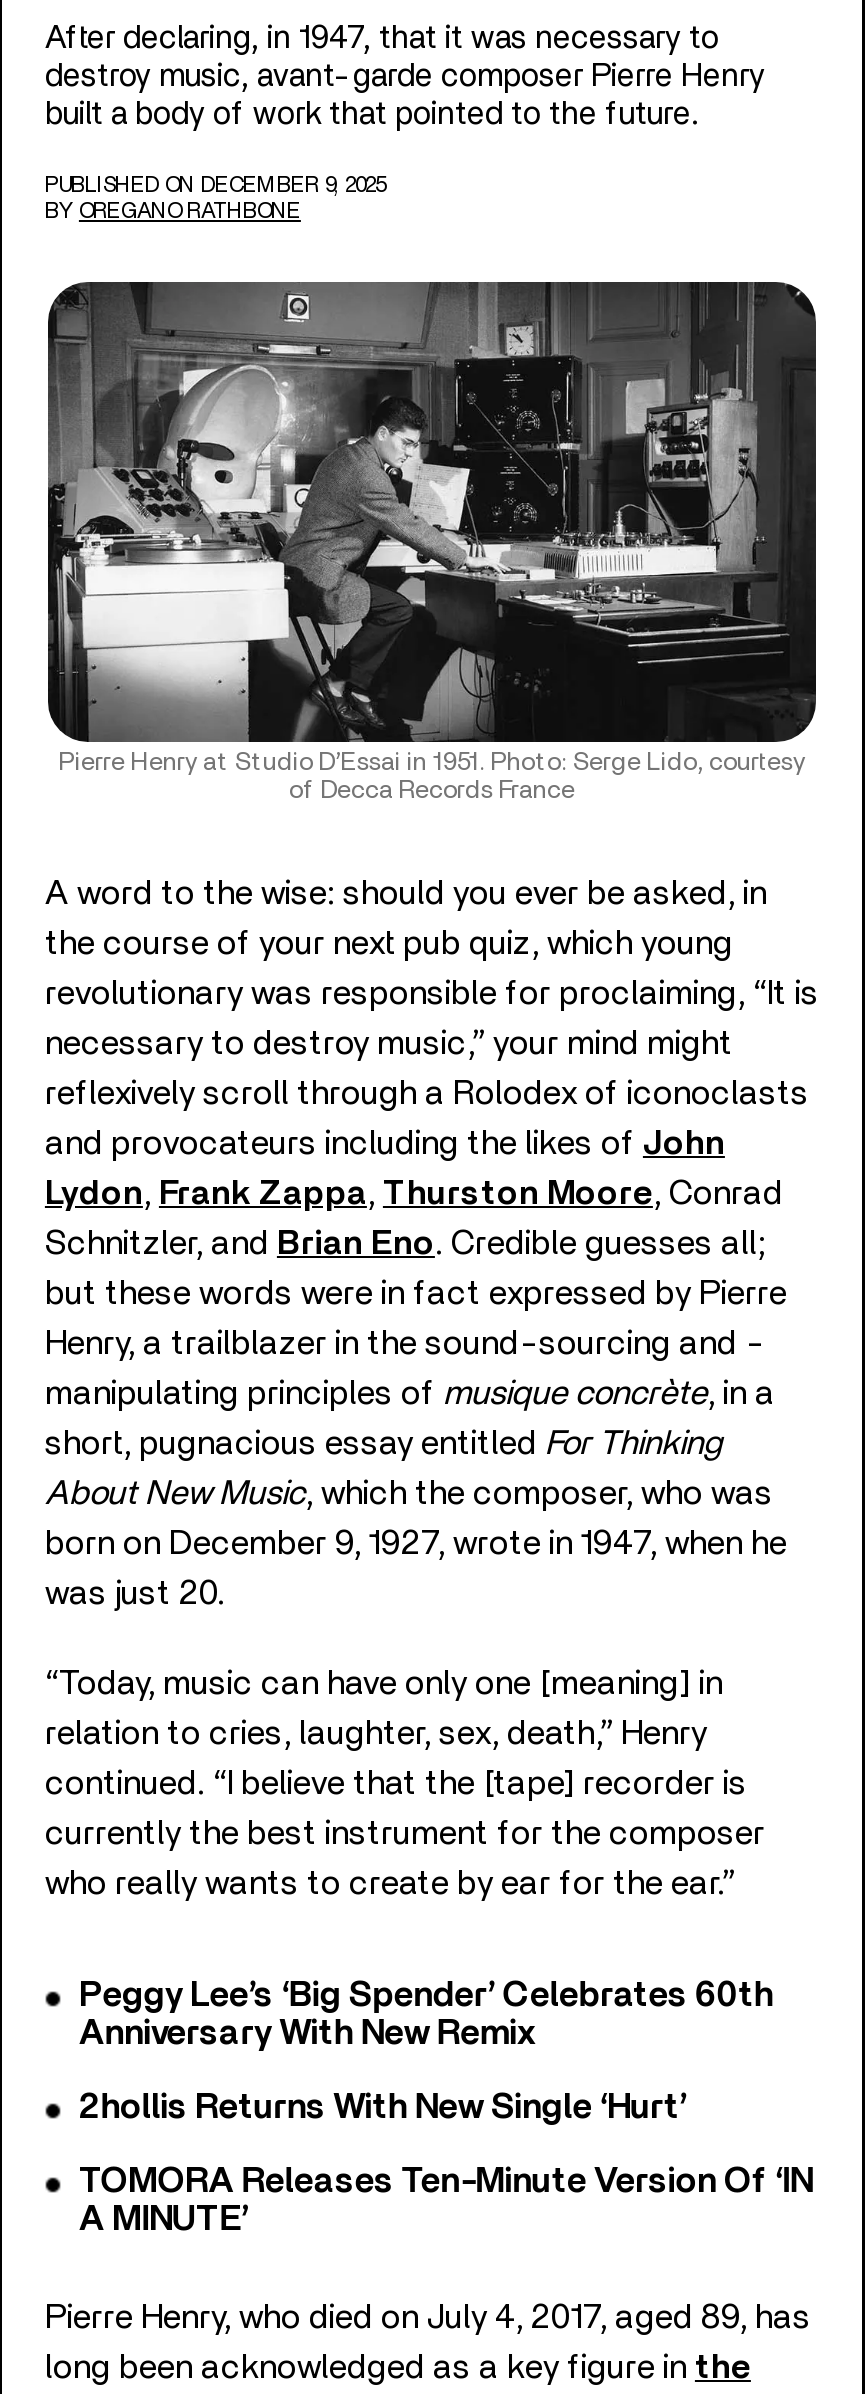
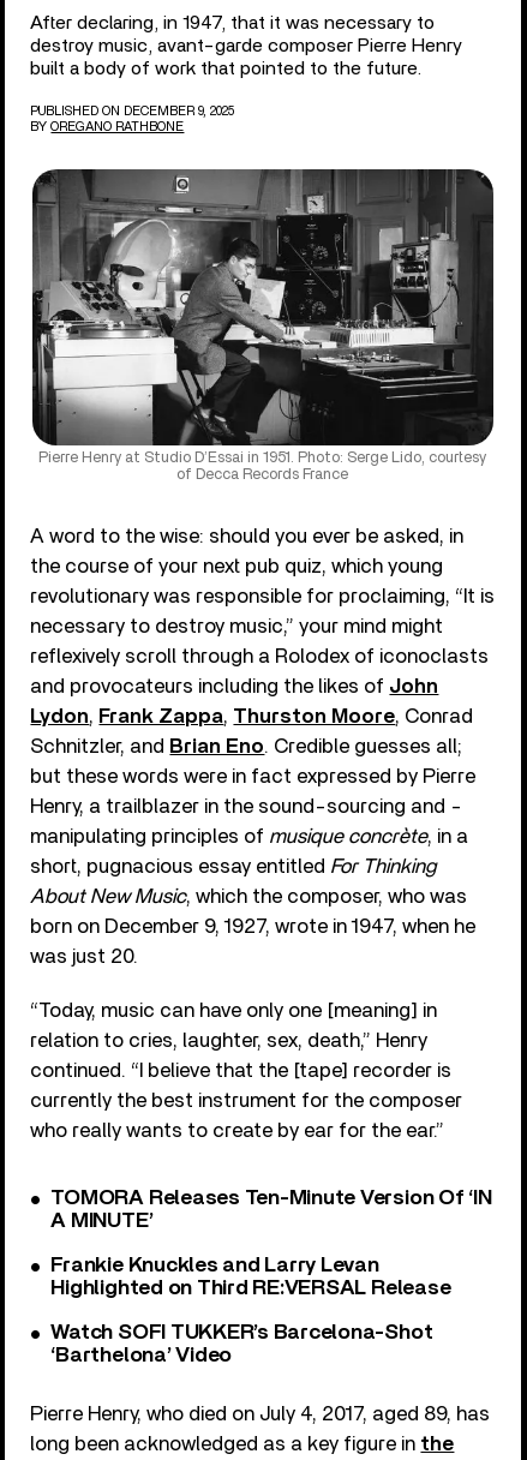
- Peggy Lee’s ‘Big Spender’ Celebrates 60th
- Anniversary With New Remix
- 2hollis Returns With New Single ‘Hurt’

moved up: TOMORA Releases Ten-Minute Version Of ‘IN | A MINUTE’

+ Frankie Knuckles and Larry Levan
+ Highlighted on Third RE:VERSAL Release
+ Watch SOFI TUKKER’s Barcelona-Shot
+ ‘Barthelona’ Video
